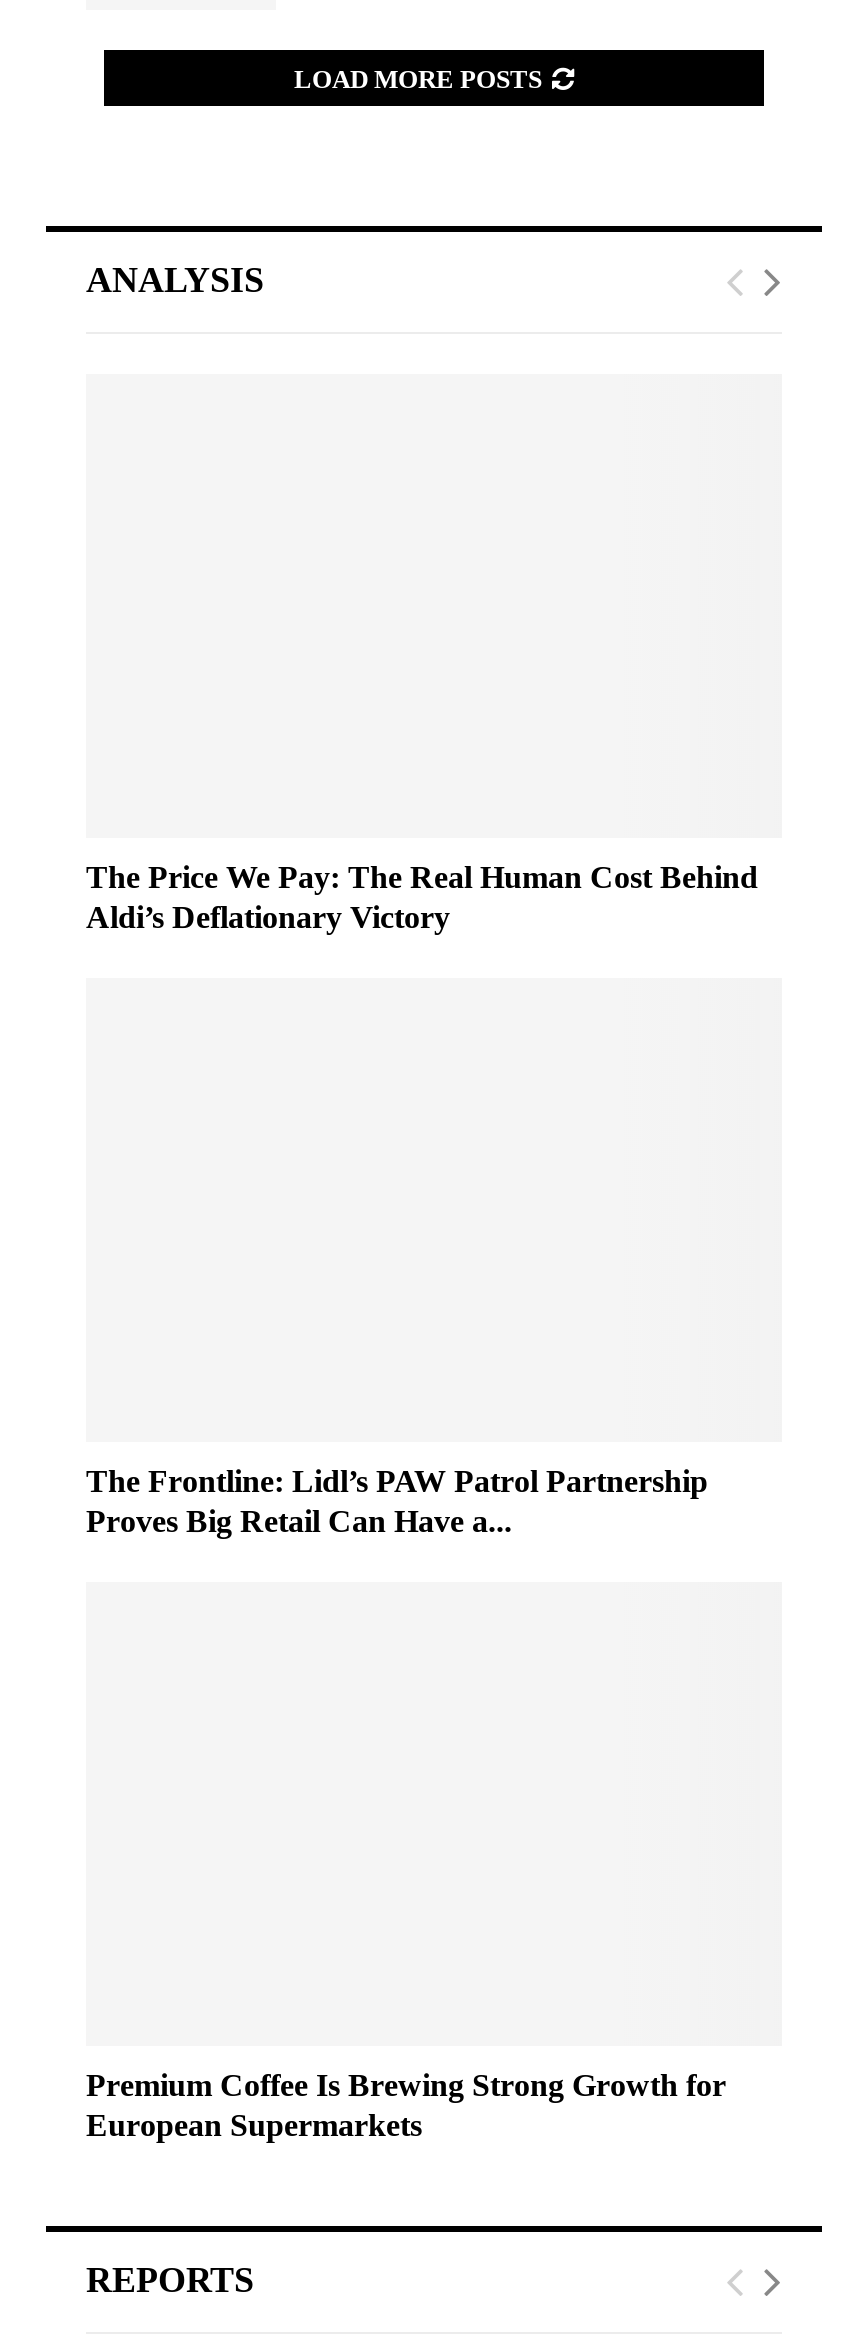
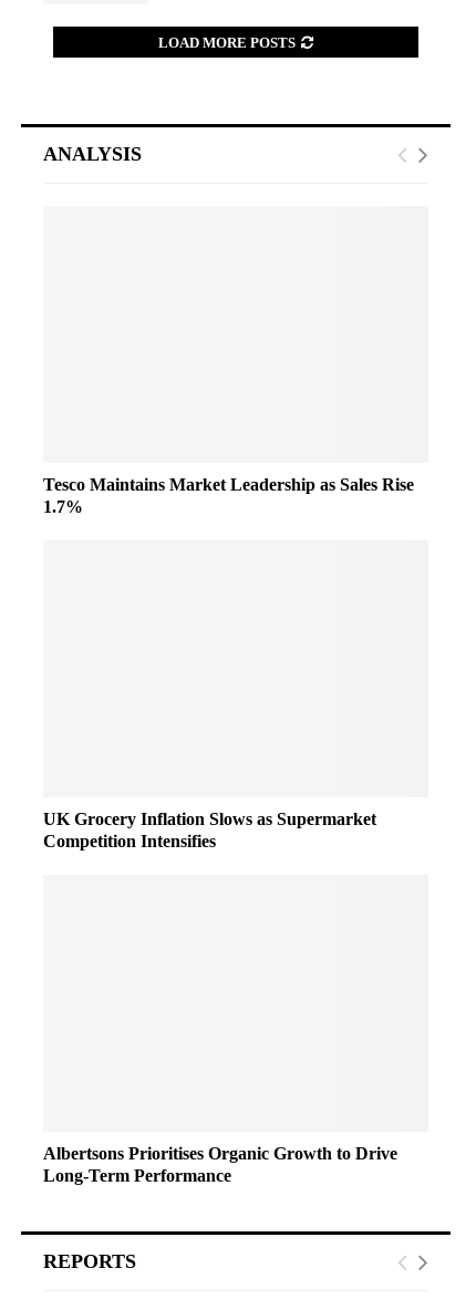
- The Price We Pay: The Real Human Cost Behind
- Aldi’s Deflationary Victory
+ Tesco Maintains Market Leadership as Sales Rise
+ 1.7%

- The Frontline: Lidl’s PAW Patrol Partnership
- Proves Big Retail Can Have a...
+ UK Grocery Inflation Slows as Supermarket
+ Competition Intensifies

- Premium Coffee Is Brewing Strong Growth for
- European Supermarkets
+ Albertsons Prioritises Organic Growth to Drive
+ Long-Term Performance
